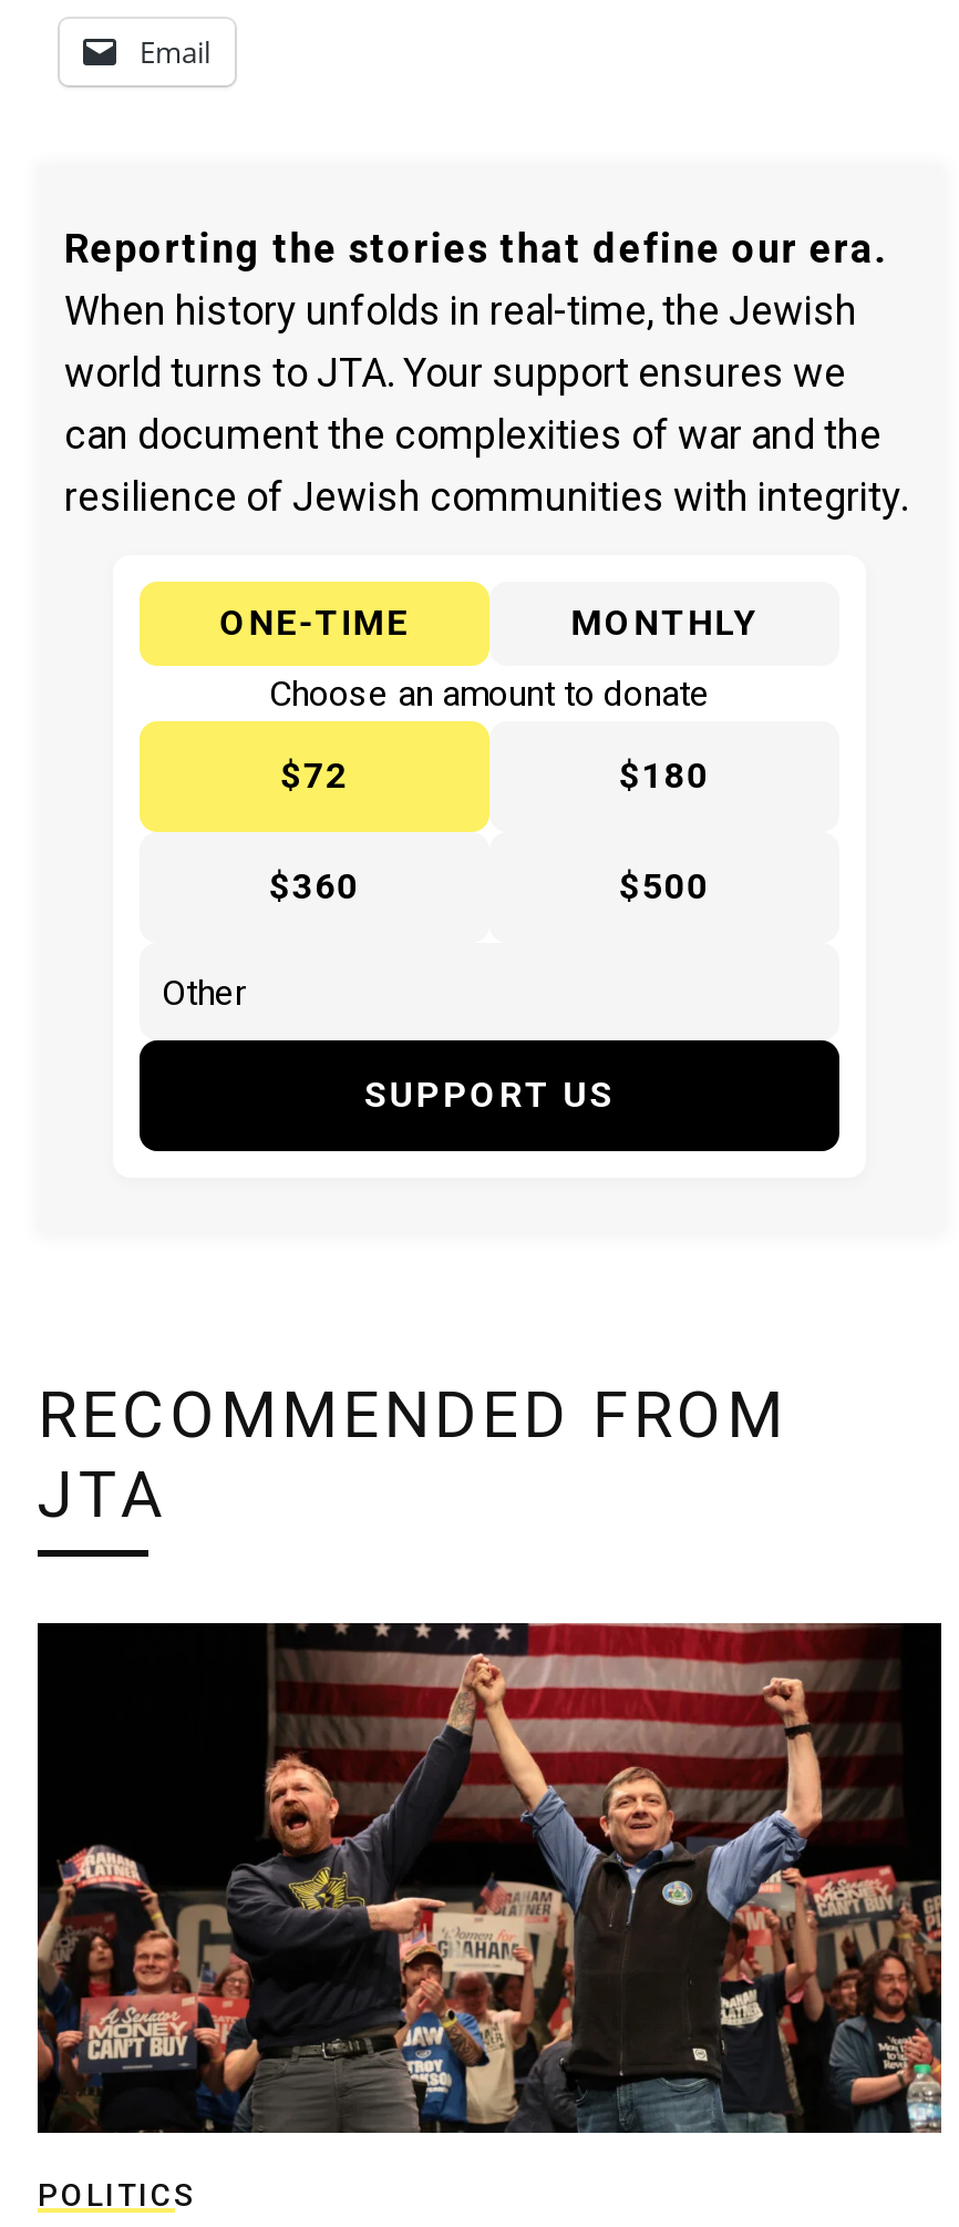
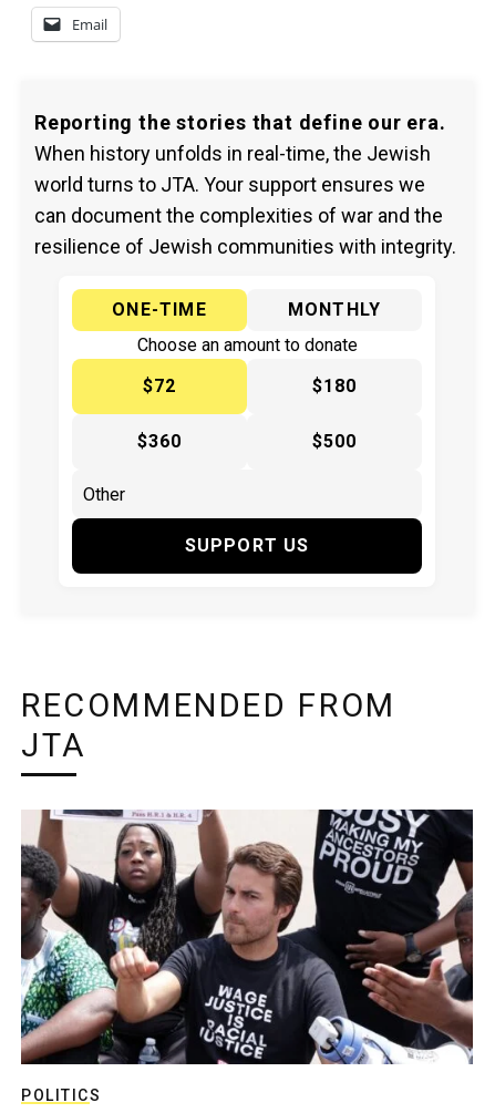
- [image]
+ [image]
